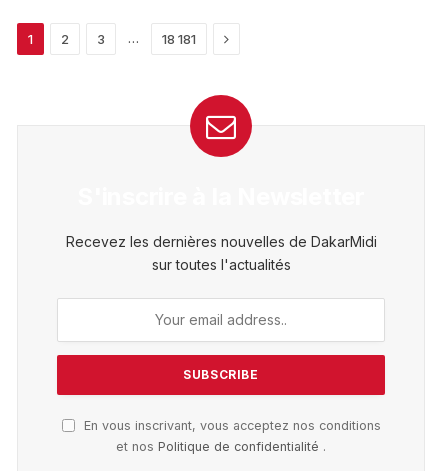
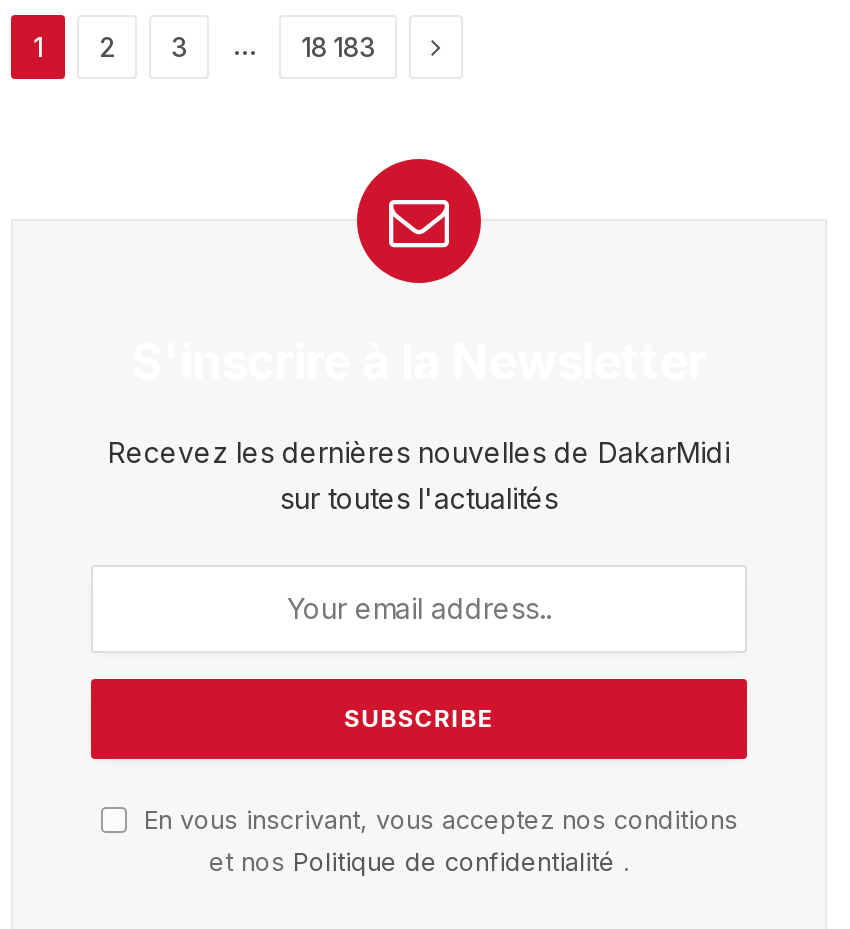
- 18 181
+ 18 183
